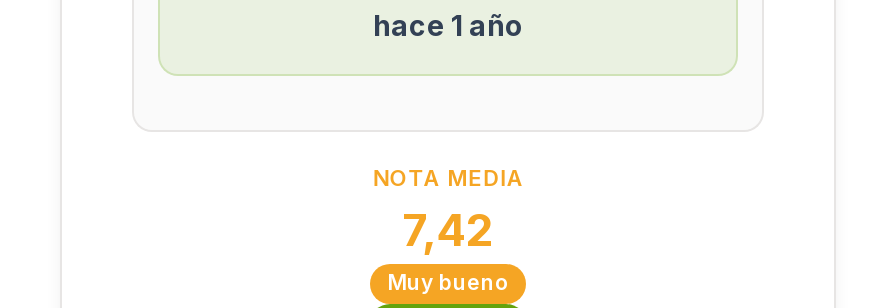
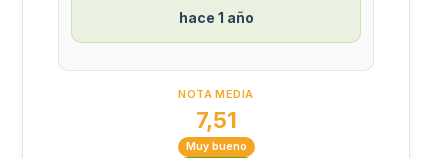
- 7,42
+ 7,51
